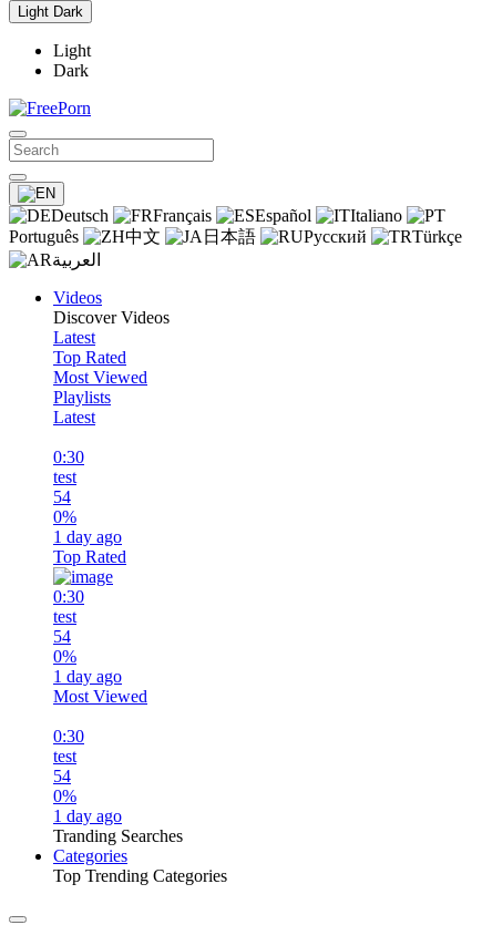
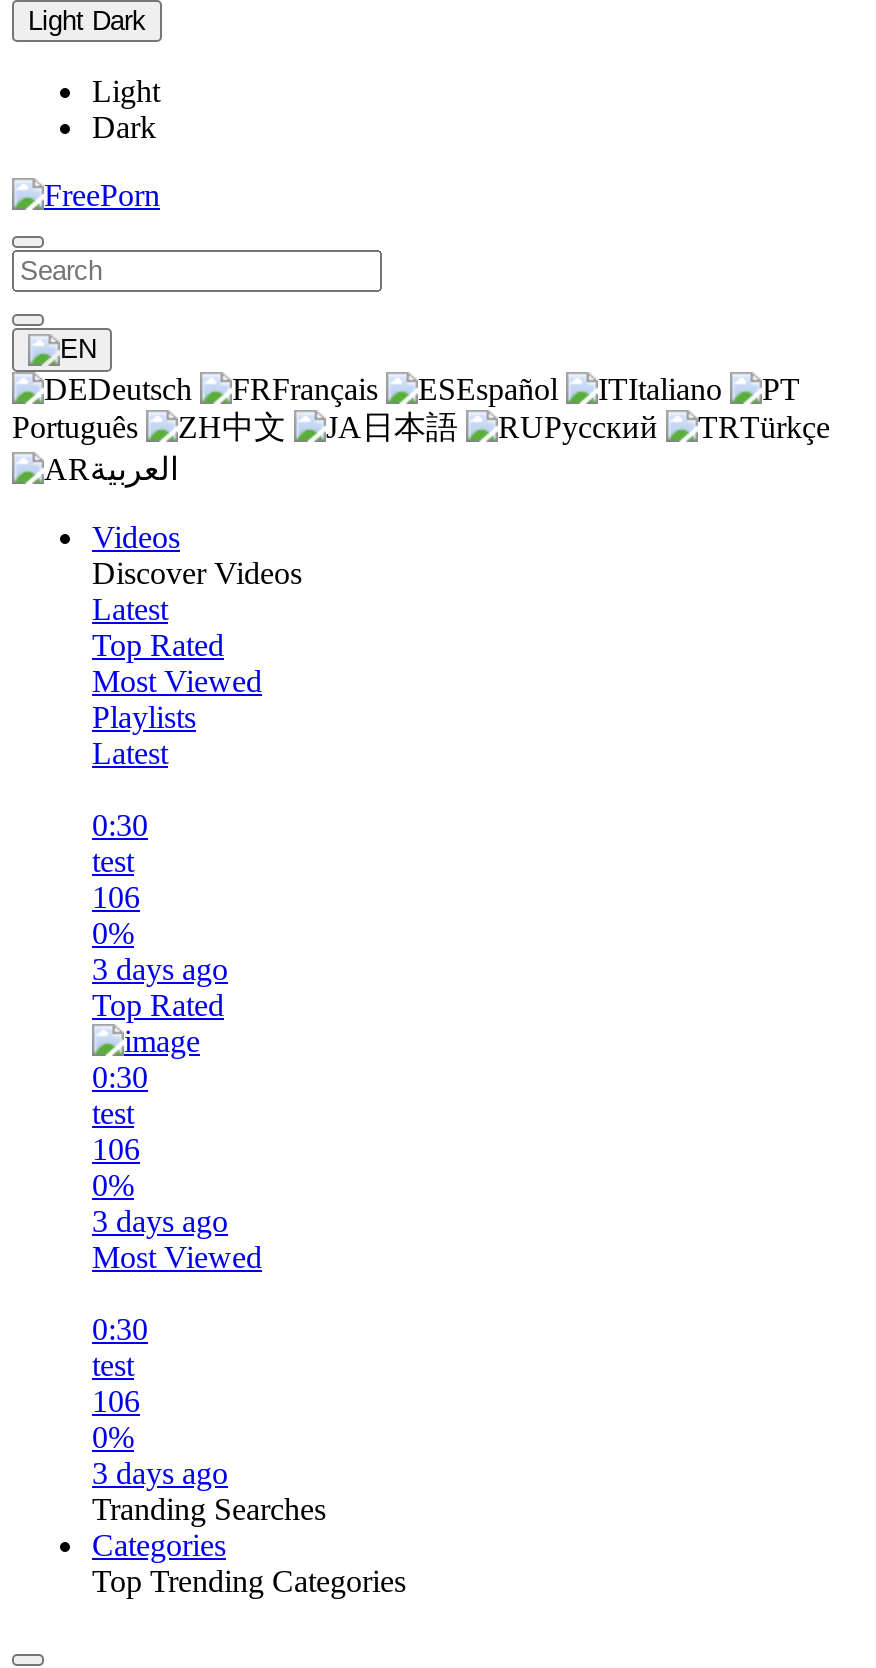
- 54
+ 106

- 1 day ago
+ 3 days ago

- 54
+ 106

- 1 day ago
+ 3 days ago

- 54
+ 106

- 1 day ago
+ 3 days ago
